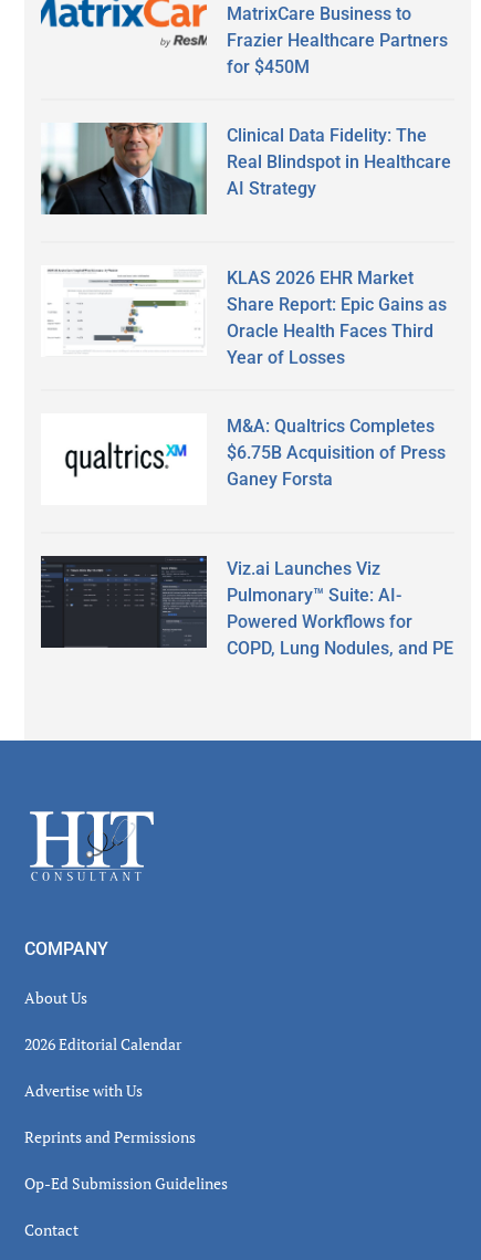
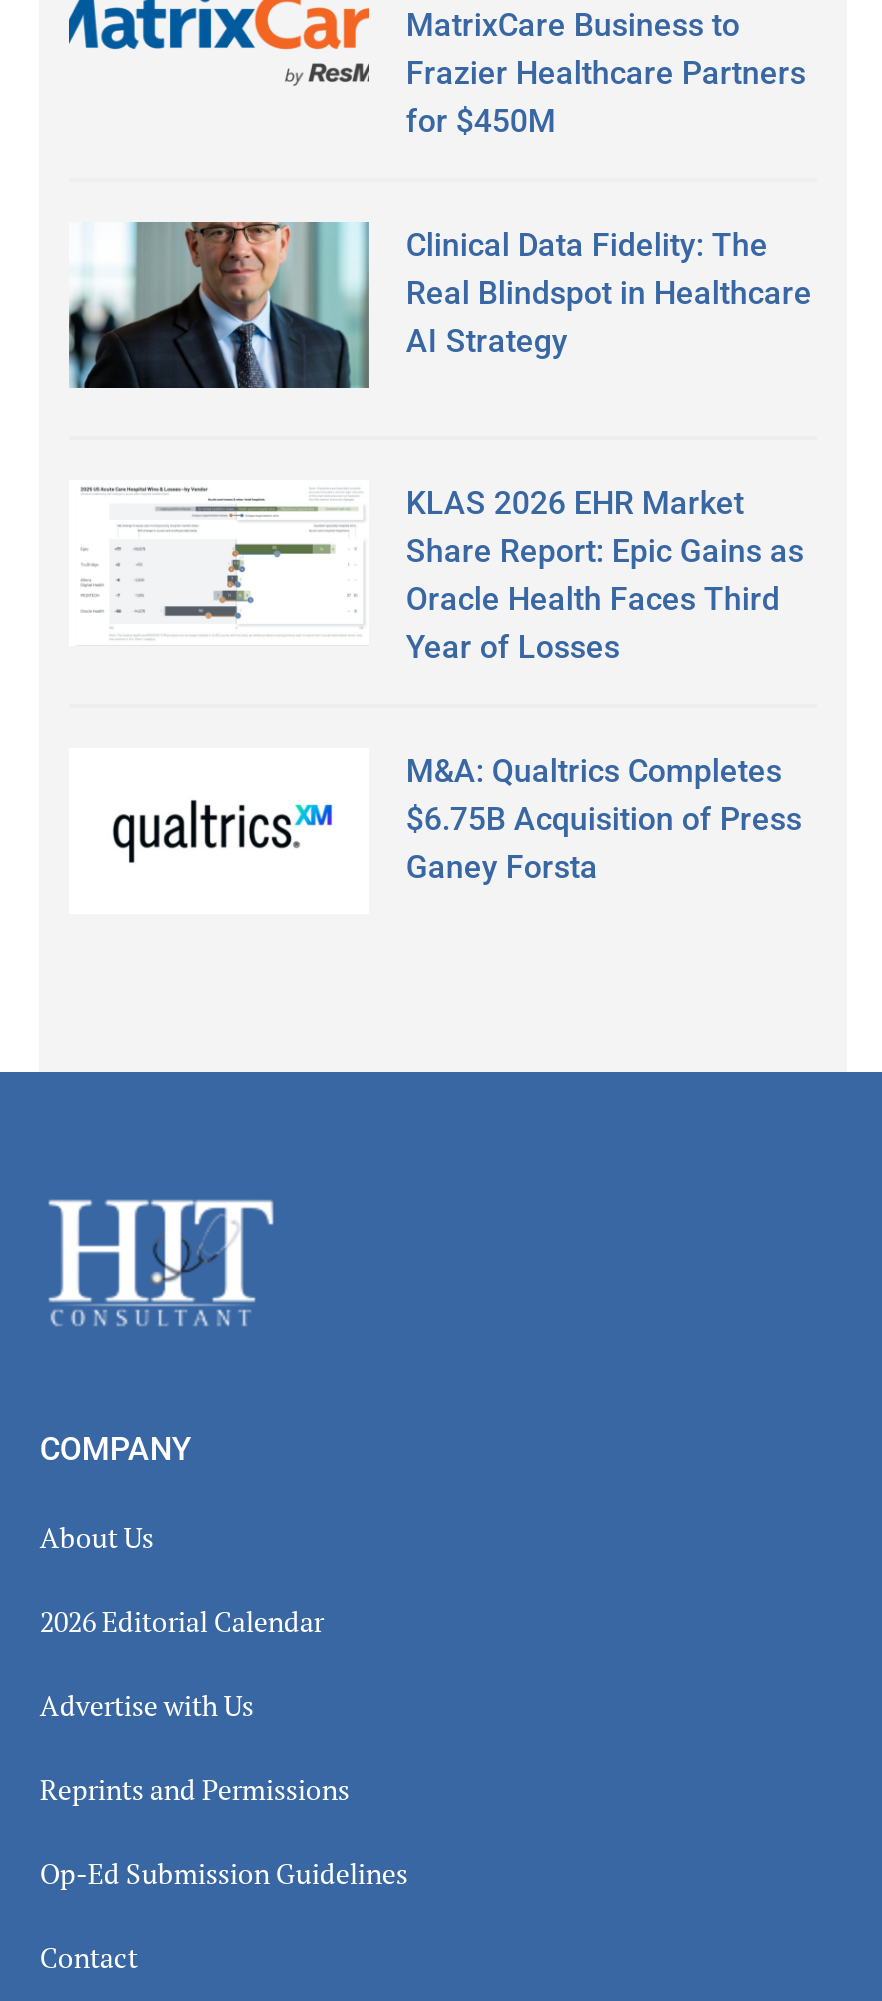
- [image]
- Viz.ai Launches Viz
- Pulmonary™ Suite: AI-
- Powered Workflows for
- COPD, Lung Nodules, and PE
